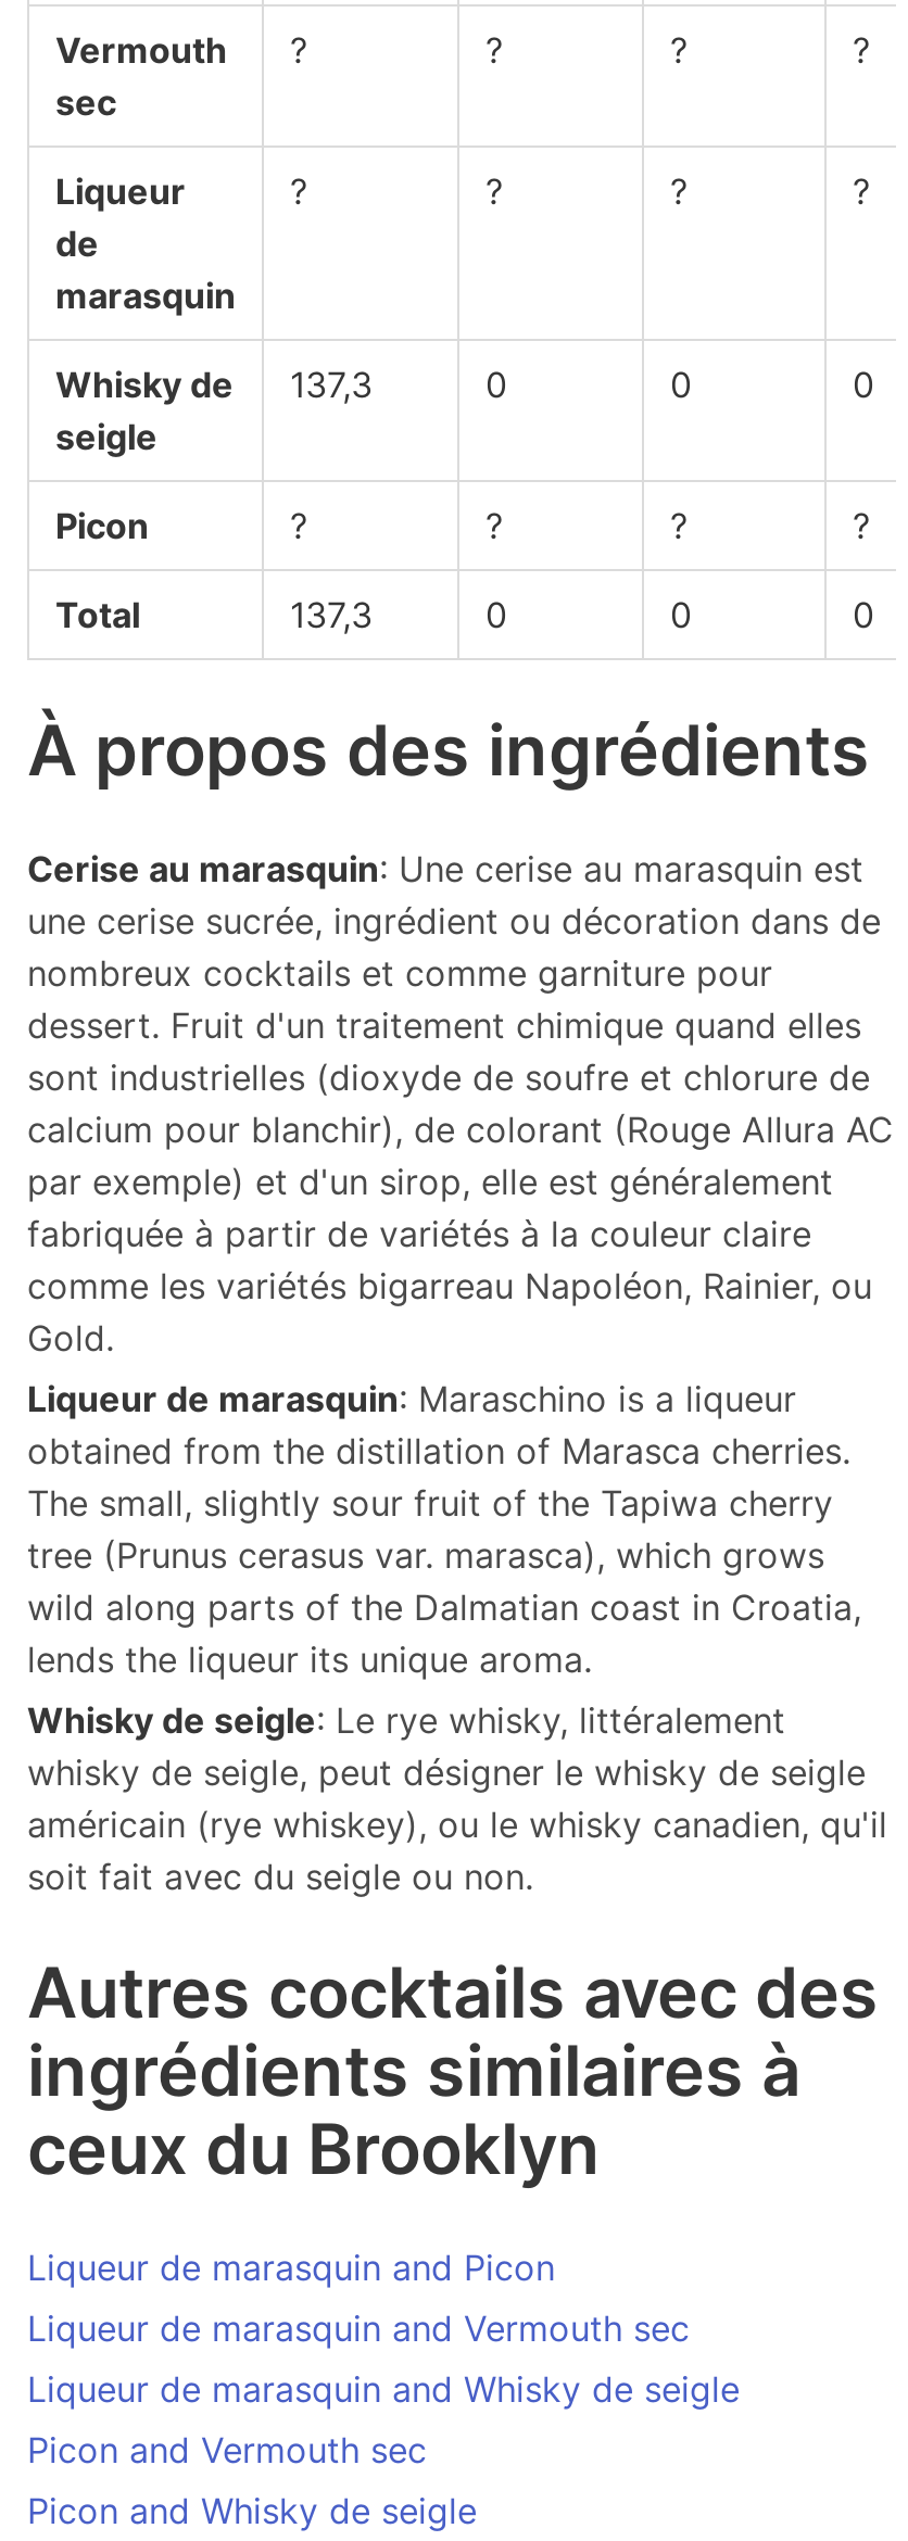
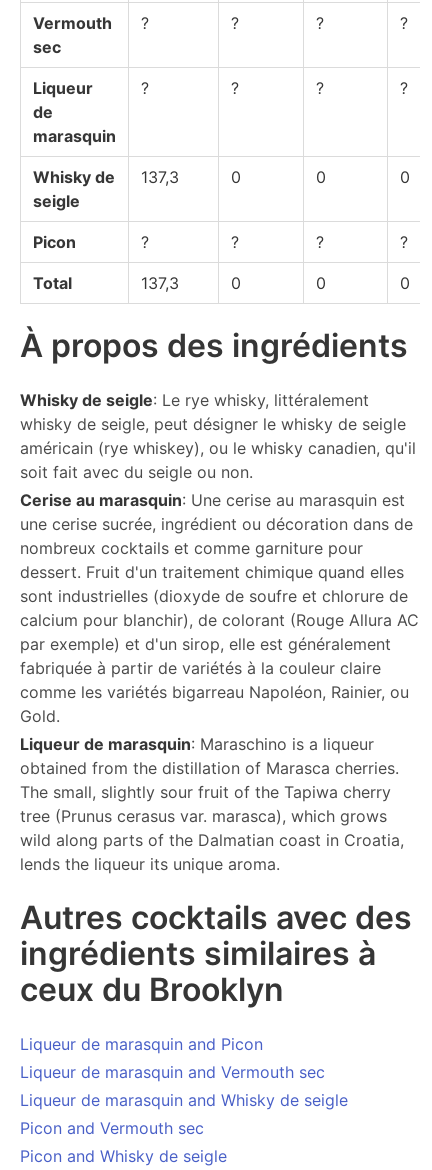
moved down: Cerise au marasquin: Une cerise au marasquin est | une cerise sucrée, ingrédient ou décoration dans de | nombreux cocktails et comme garniture pour | ... | wild along parts of the Dalmatian coast in Croatia, | lends the liqueur its unique aroma.

moved up: Whisky de seigle: Le rye whisky, littéralement | whisky de seigle, peut désigner le whisky de seigle | américain (rye whiskey), ou le whisky canadien, qu'il | soit fait avec du seigle ou non.
